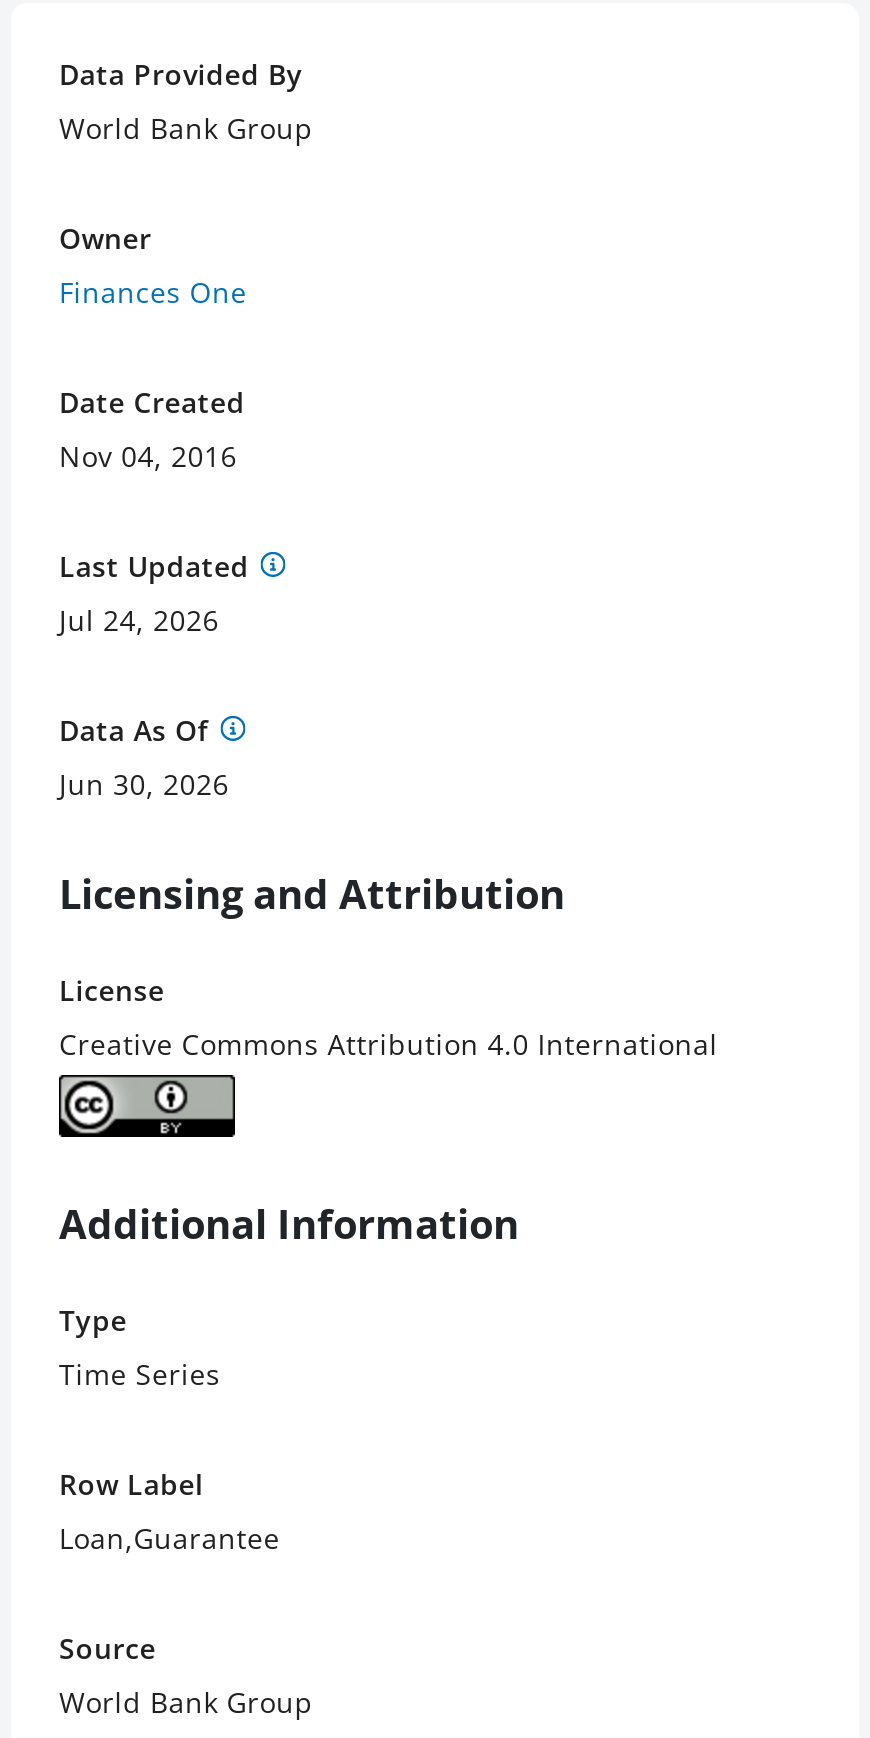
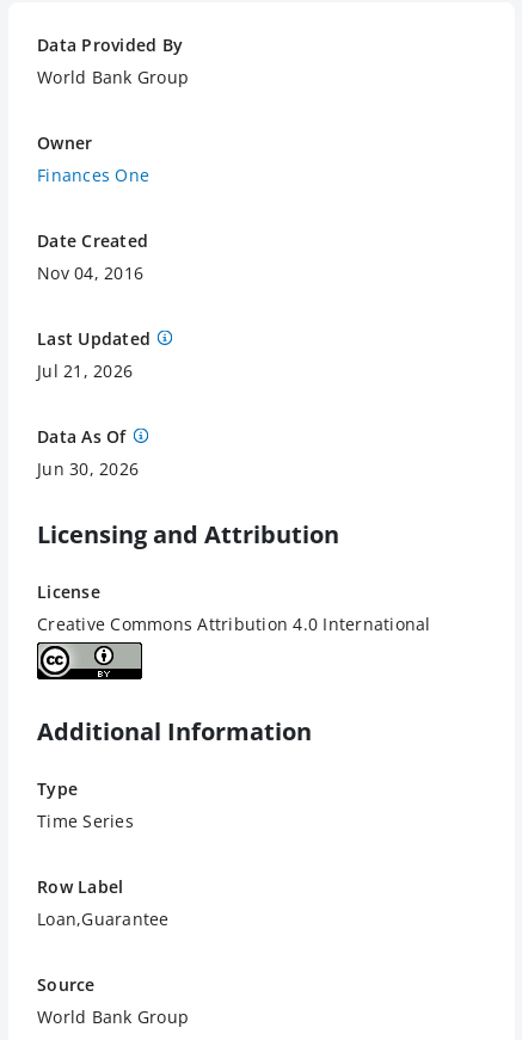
- Jul 24, 2026
+ Jul 21, 2026
